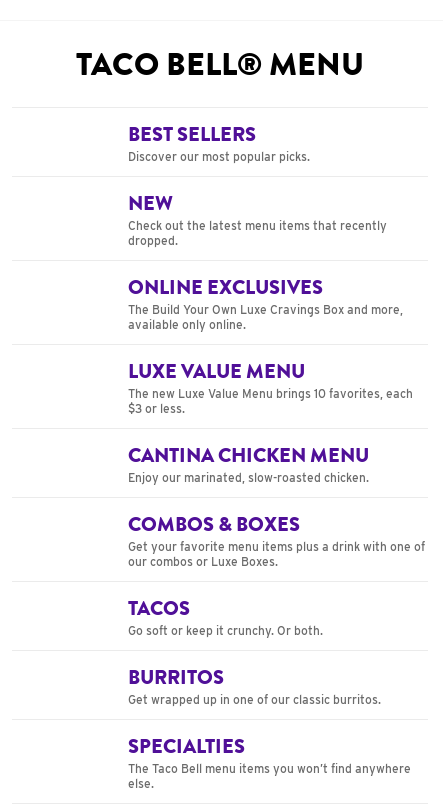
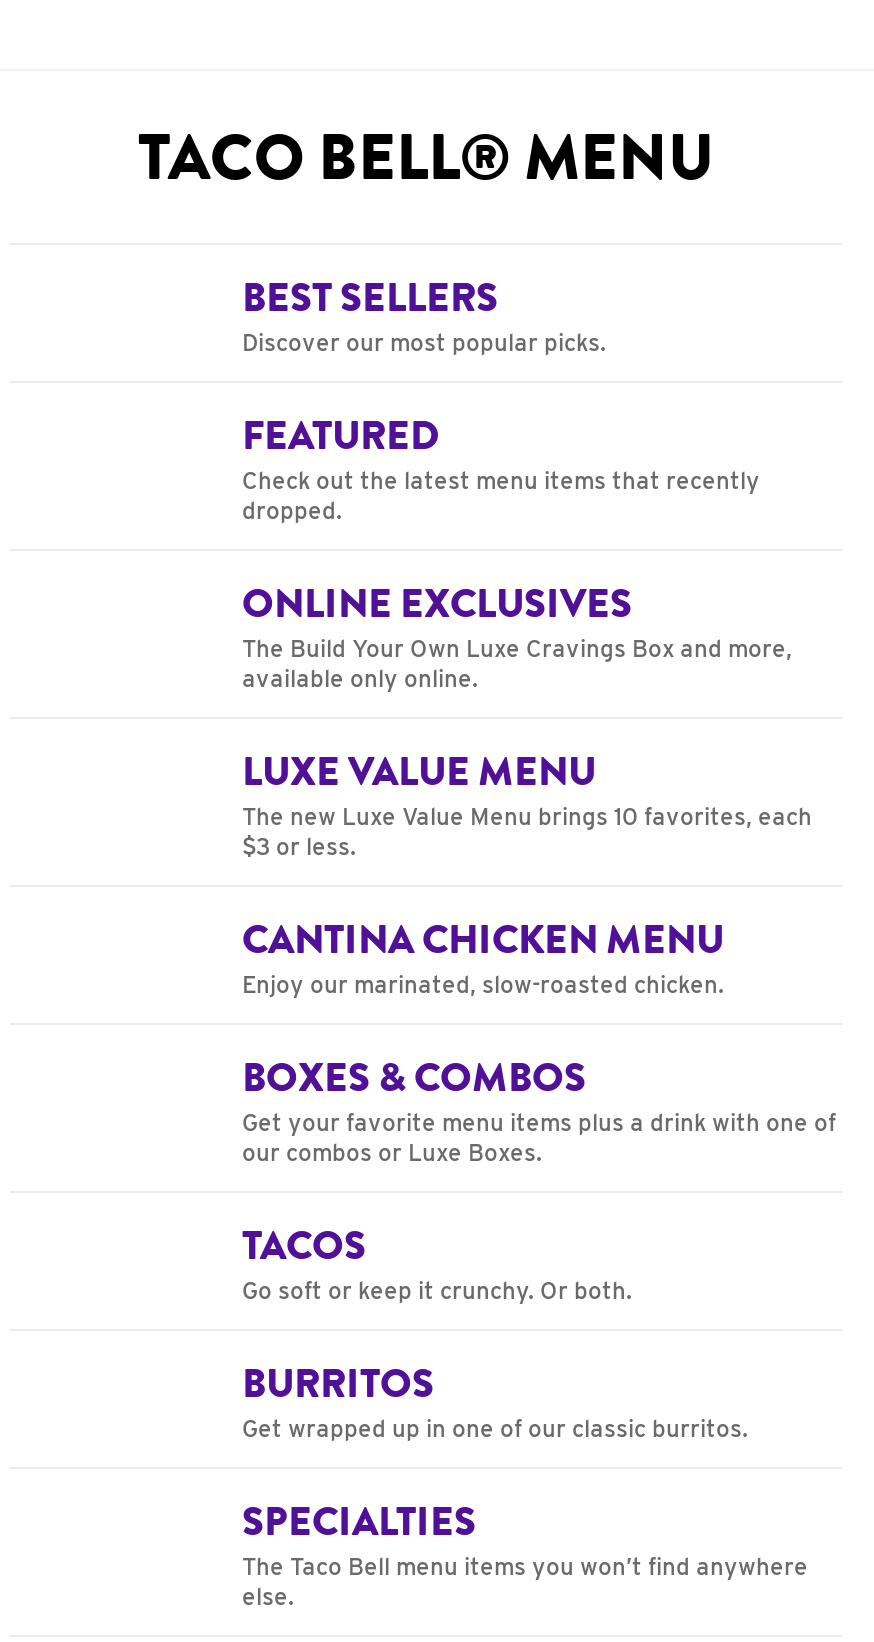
- NEW
+ FEATURED

- COMBOS & BOXES
+ BOXES & COMBOS
